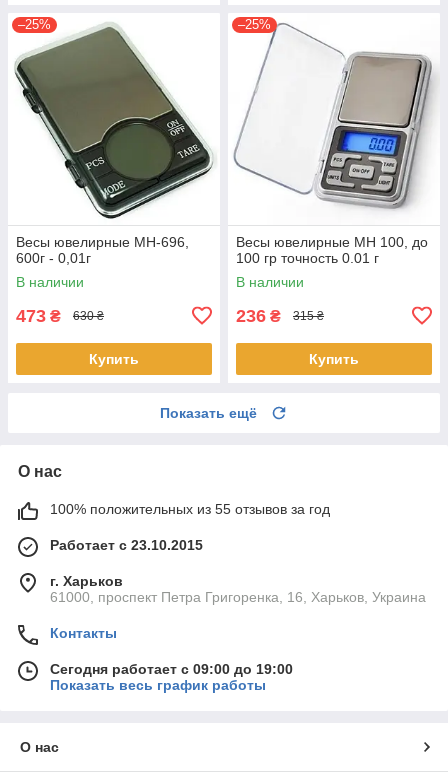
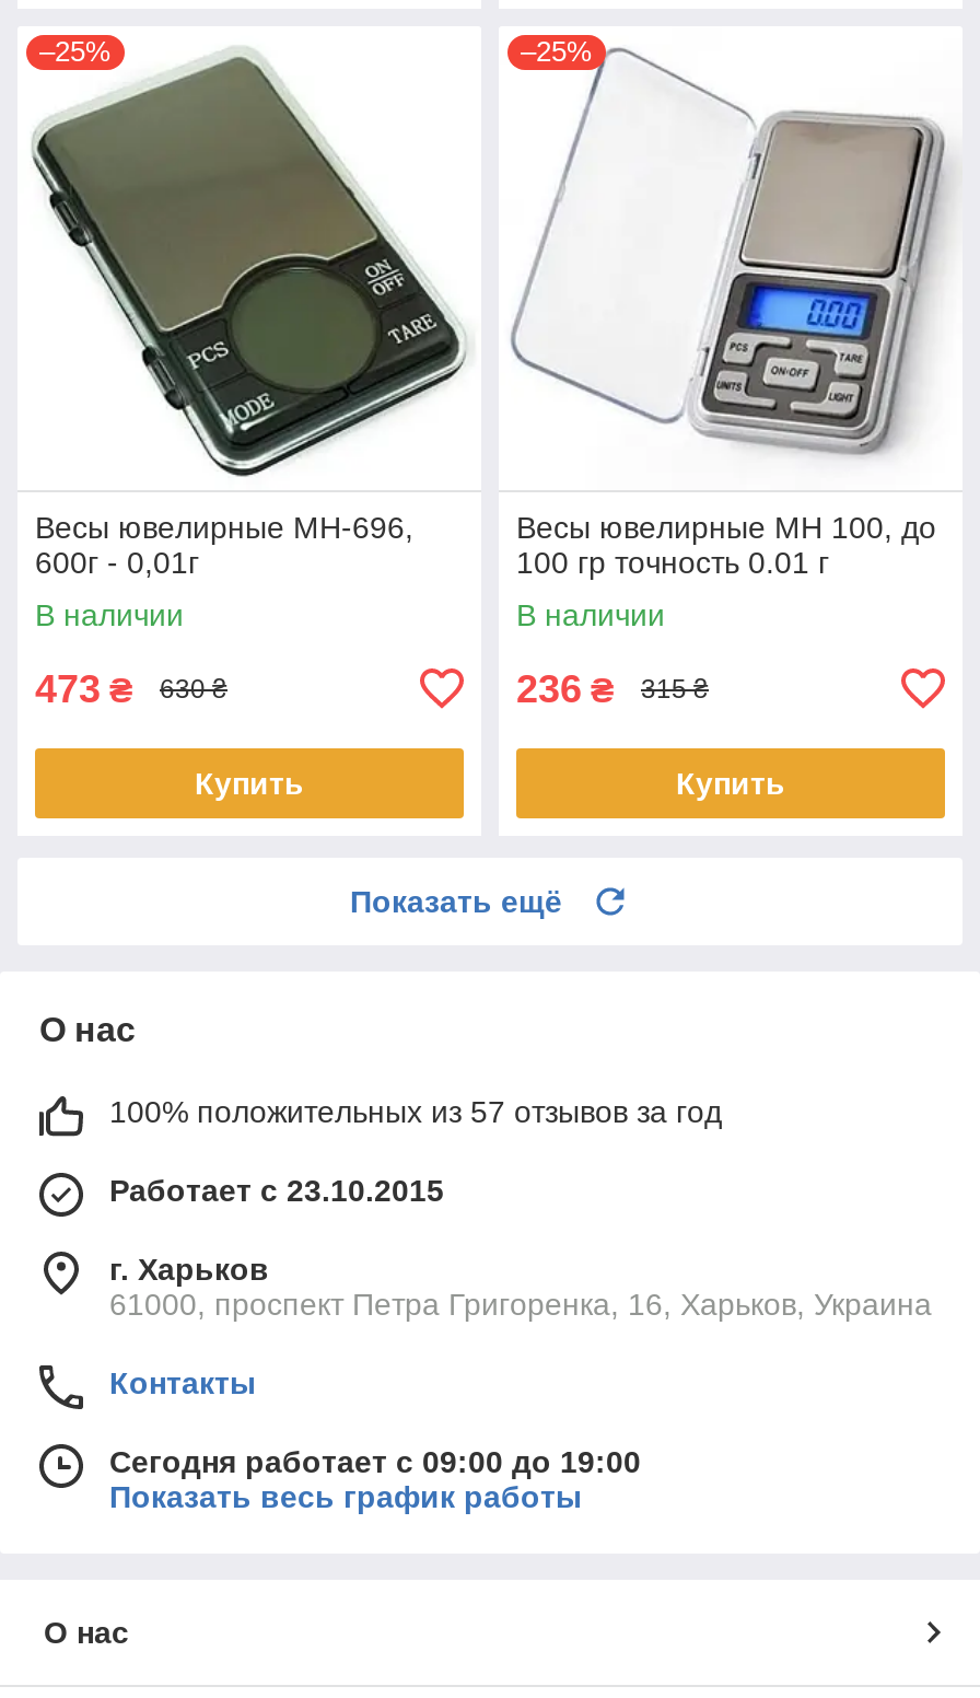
- 100% положительных из 55 отзывов за год
+ 100% положительных из 57 отзывов за год
